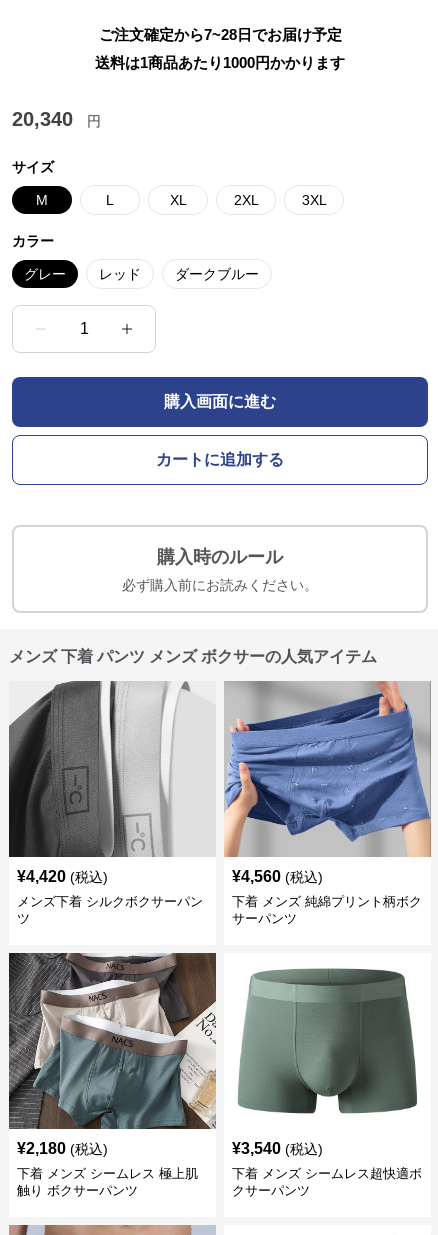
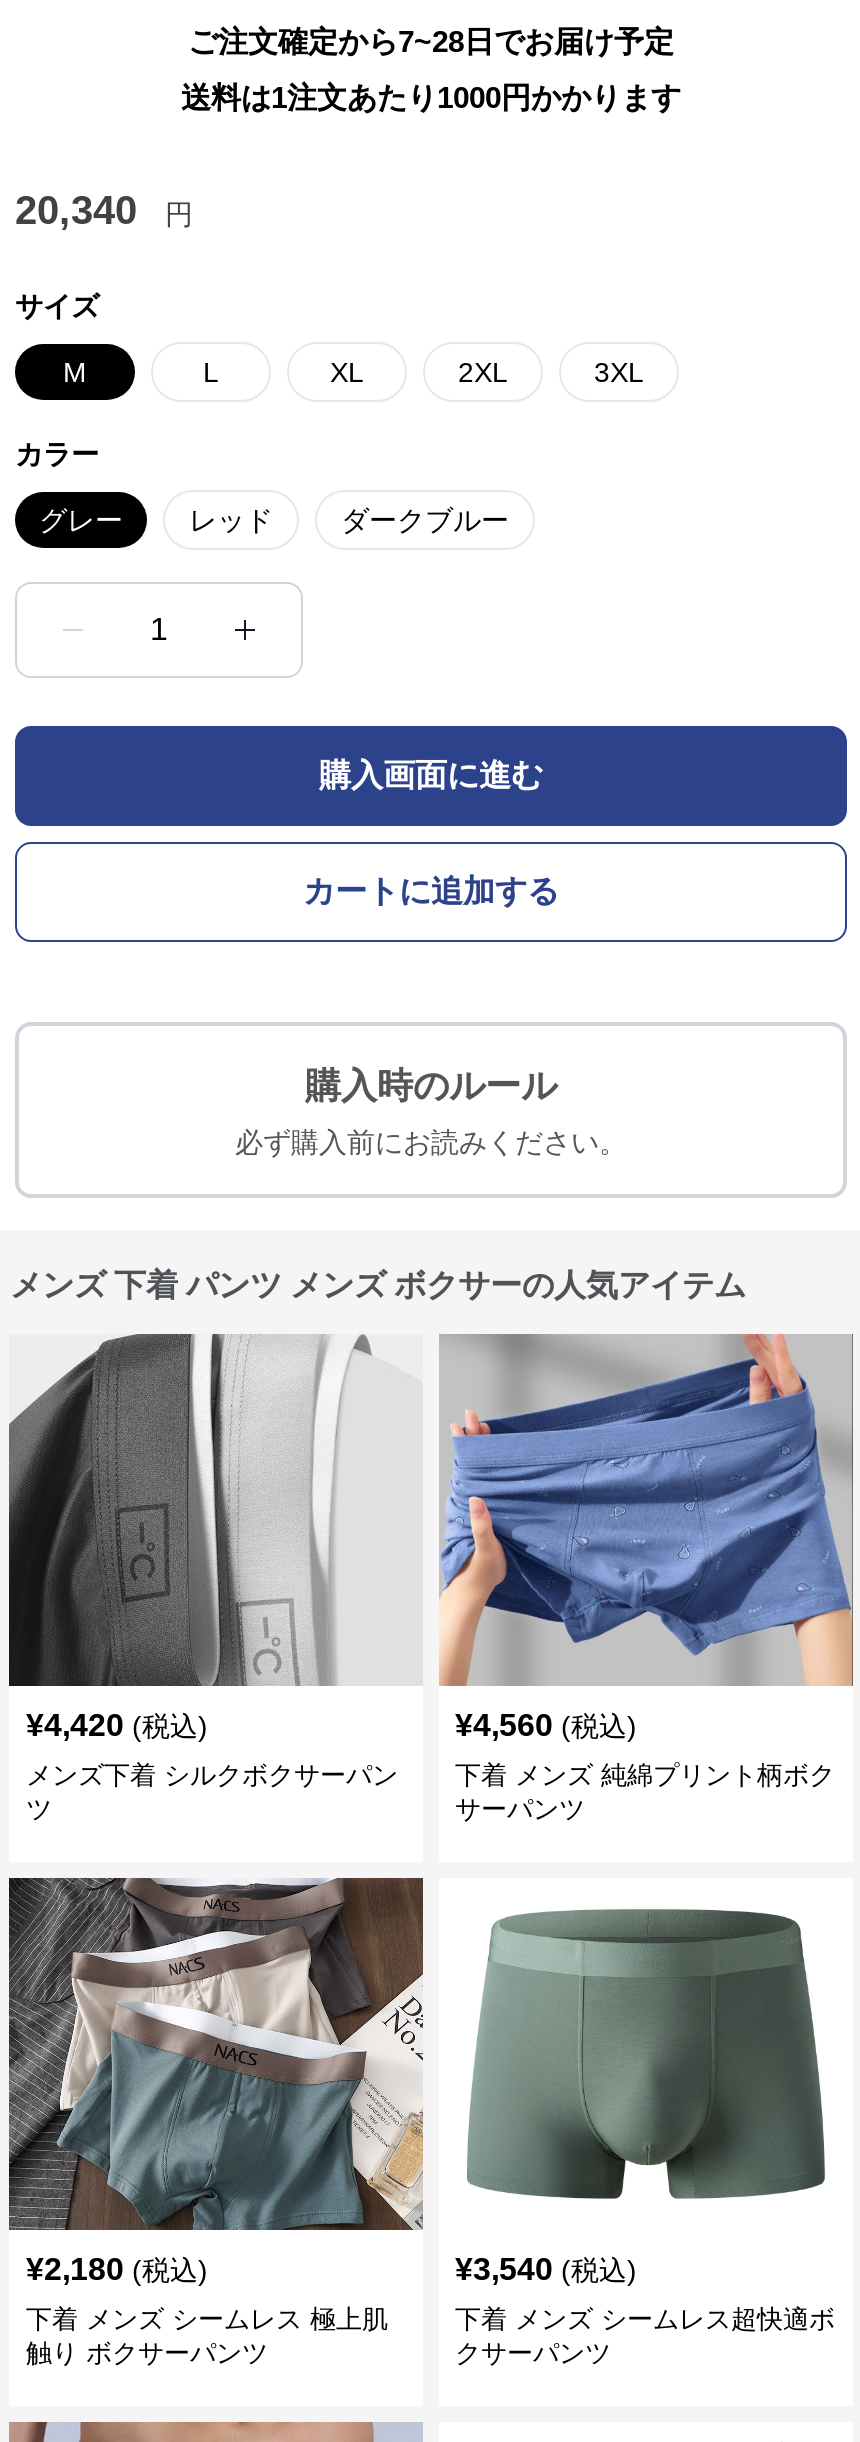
- 送料は1商品あたり1000円かかります
+ 送料は1注文あたり1000円かかります
